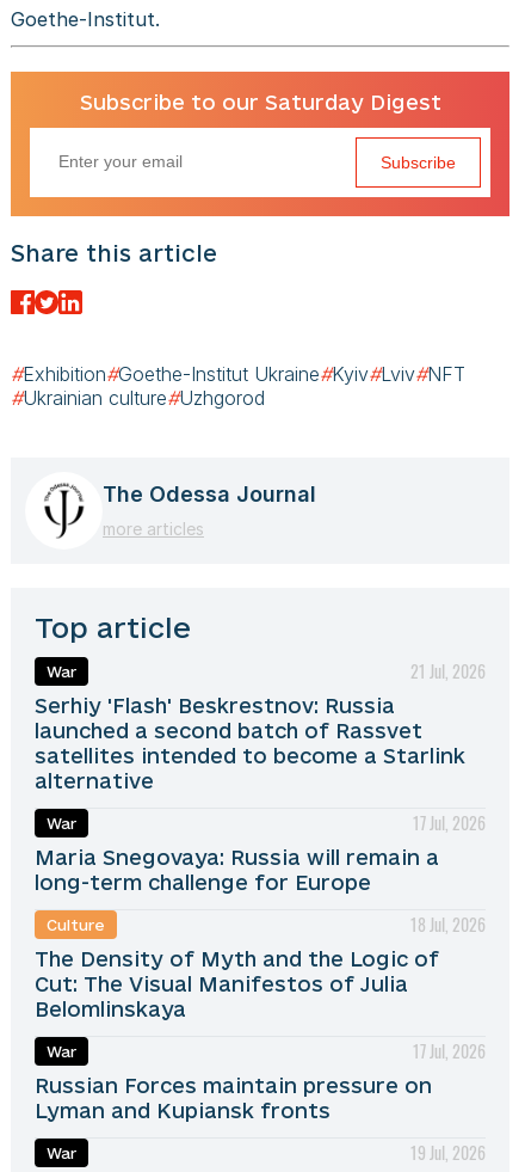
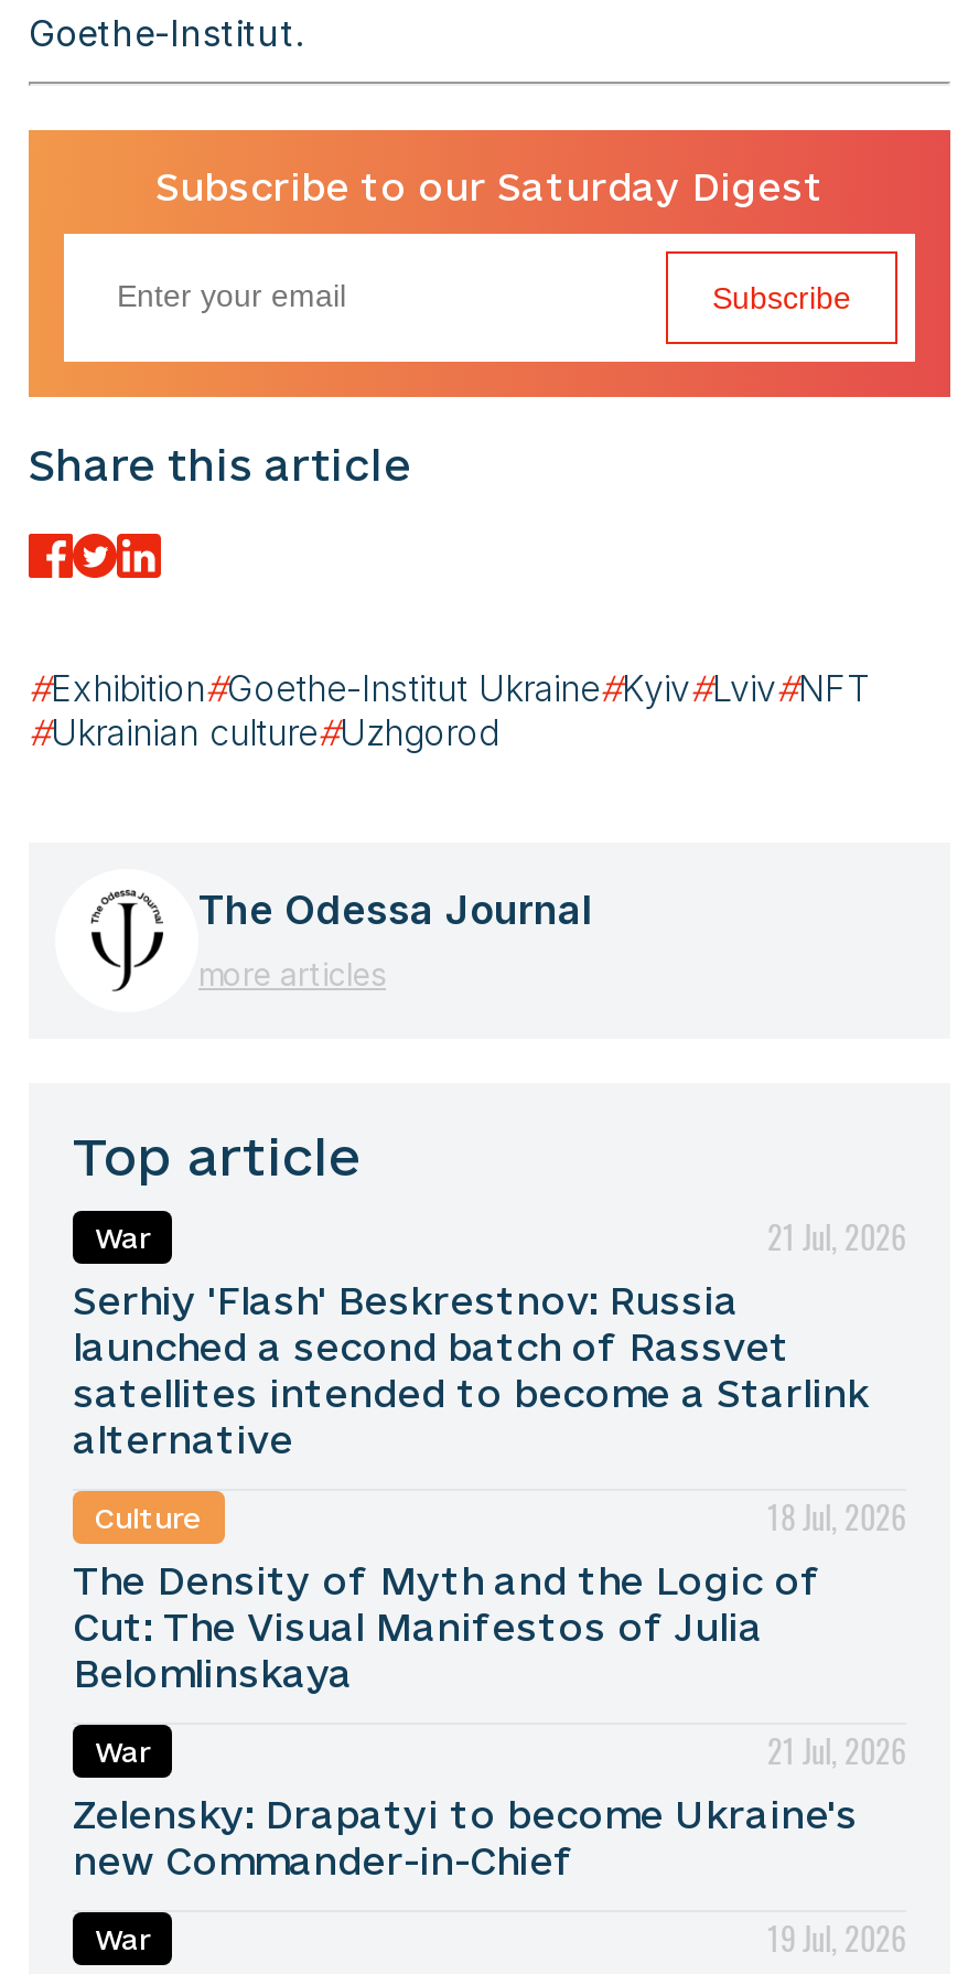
- War
- 17 Jul, 2026
- Maria Snegovaya: Russia will remain a
- long-term challenge for Europe

- 17 Jul, 2026
- Russian Forces maintain pressure on
- Lyman and Kupiansk fronts
+ 21 Jul, 2026
+ Zelensky: Drapatyi to become Ukraine's
+ new Commander-in-Chief
